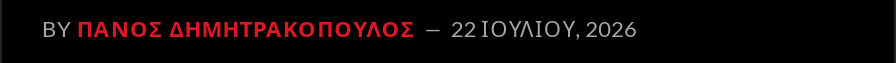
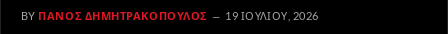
- 22 ΙΟΥΛΊΟΥ, 2026
+ 19 ΙΟΥΛΊΟΥ, 2026
